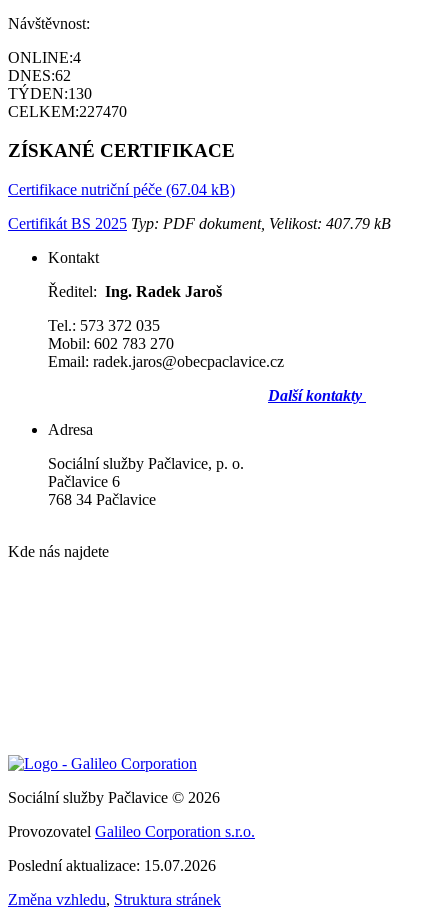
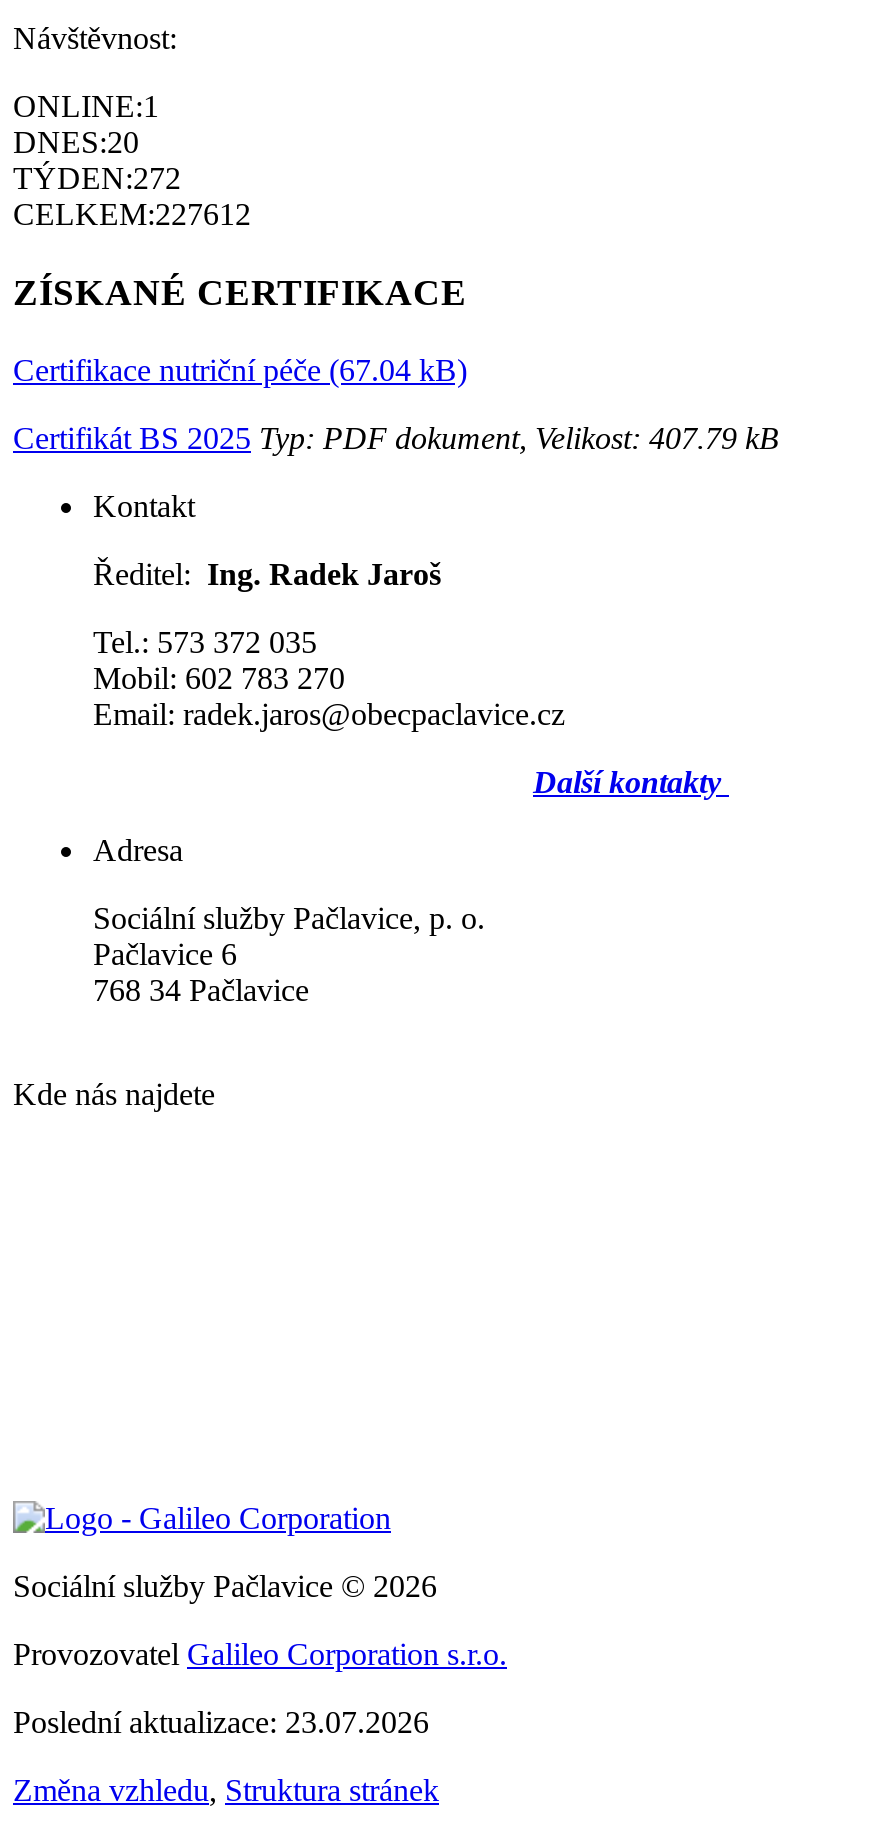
- ONLINE:4
+ ONLINE:1

- DNES:62
+ DNES:20

- TÝDEN:130
+ TÝDEN:272

- CELKEM:227470
+ CELKEM:227612

- Poslední aktualizace: 15.07.2026
+ Poslední aktualizace: 23.07.2026
